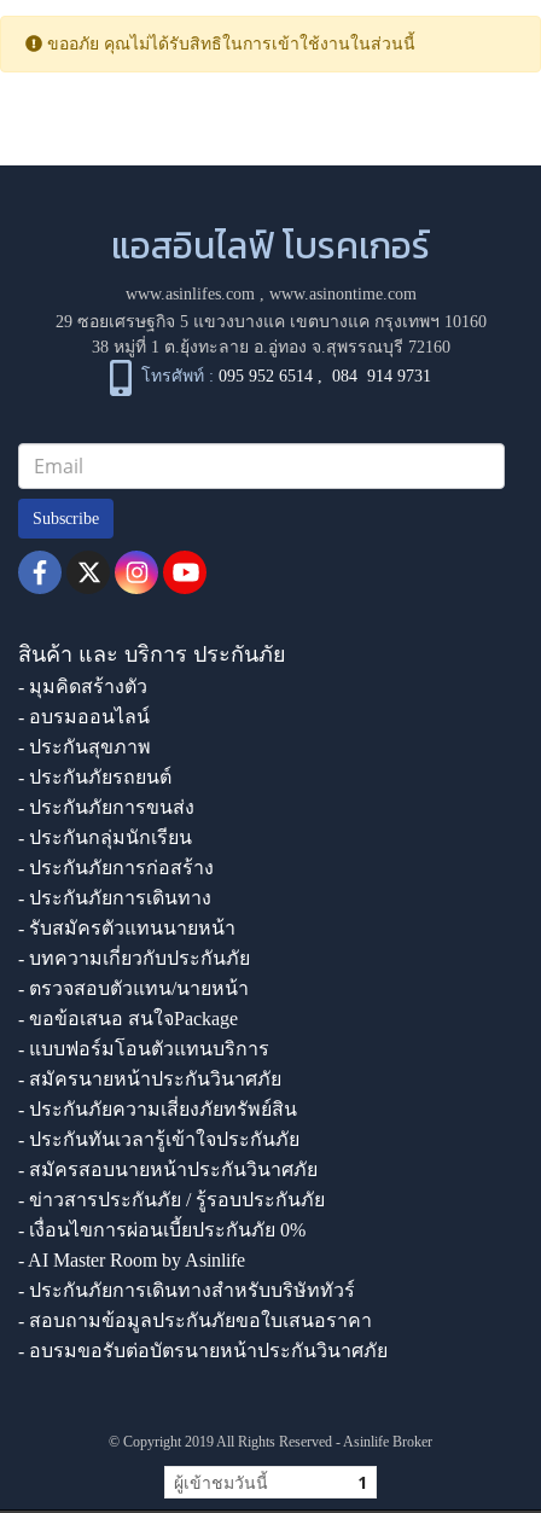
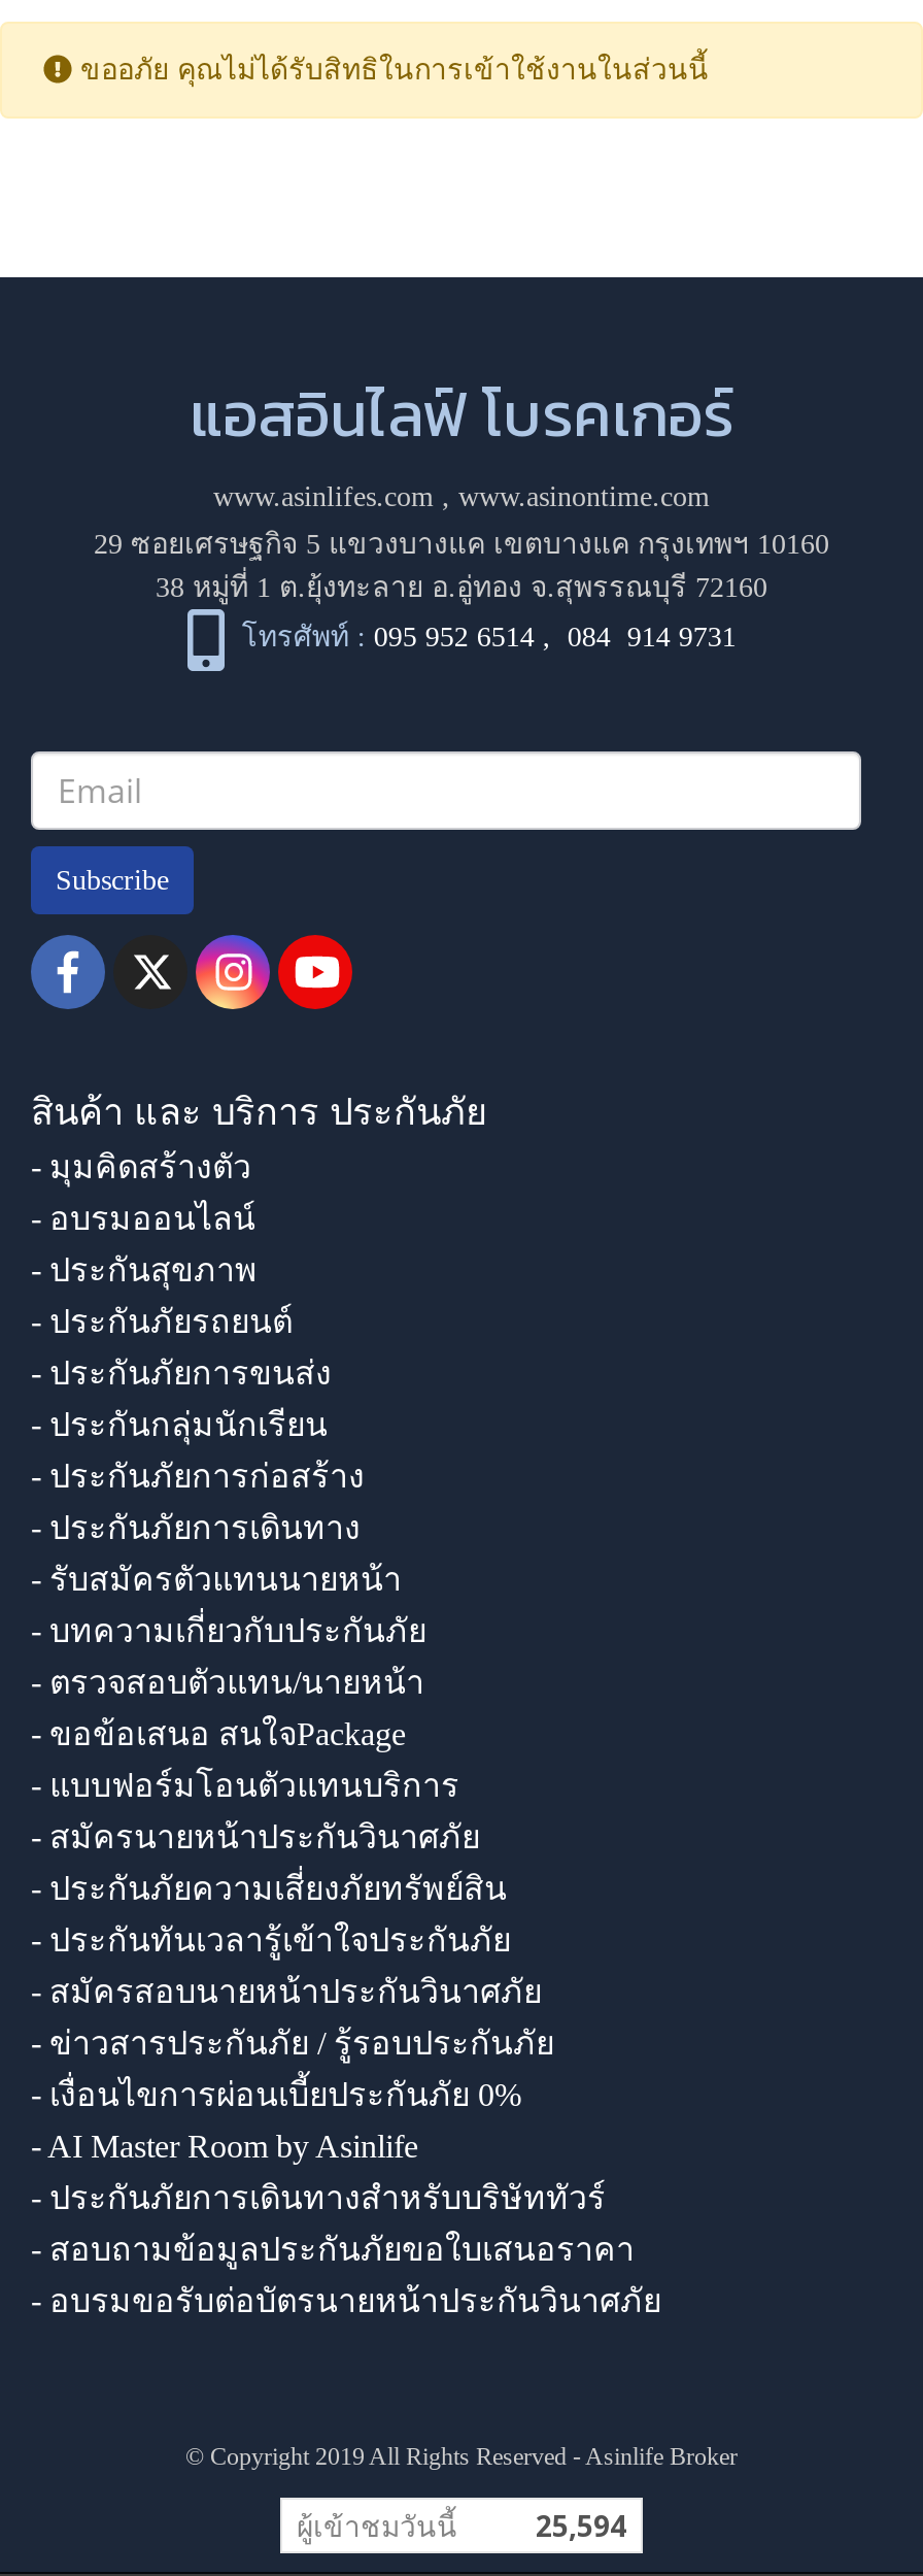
- 1
+ 25,594
